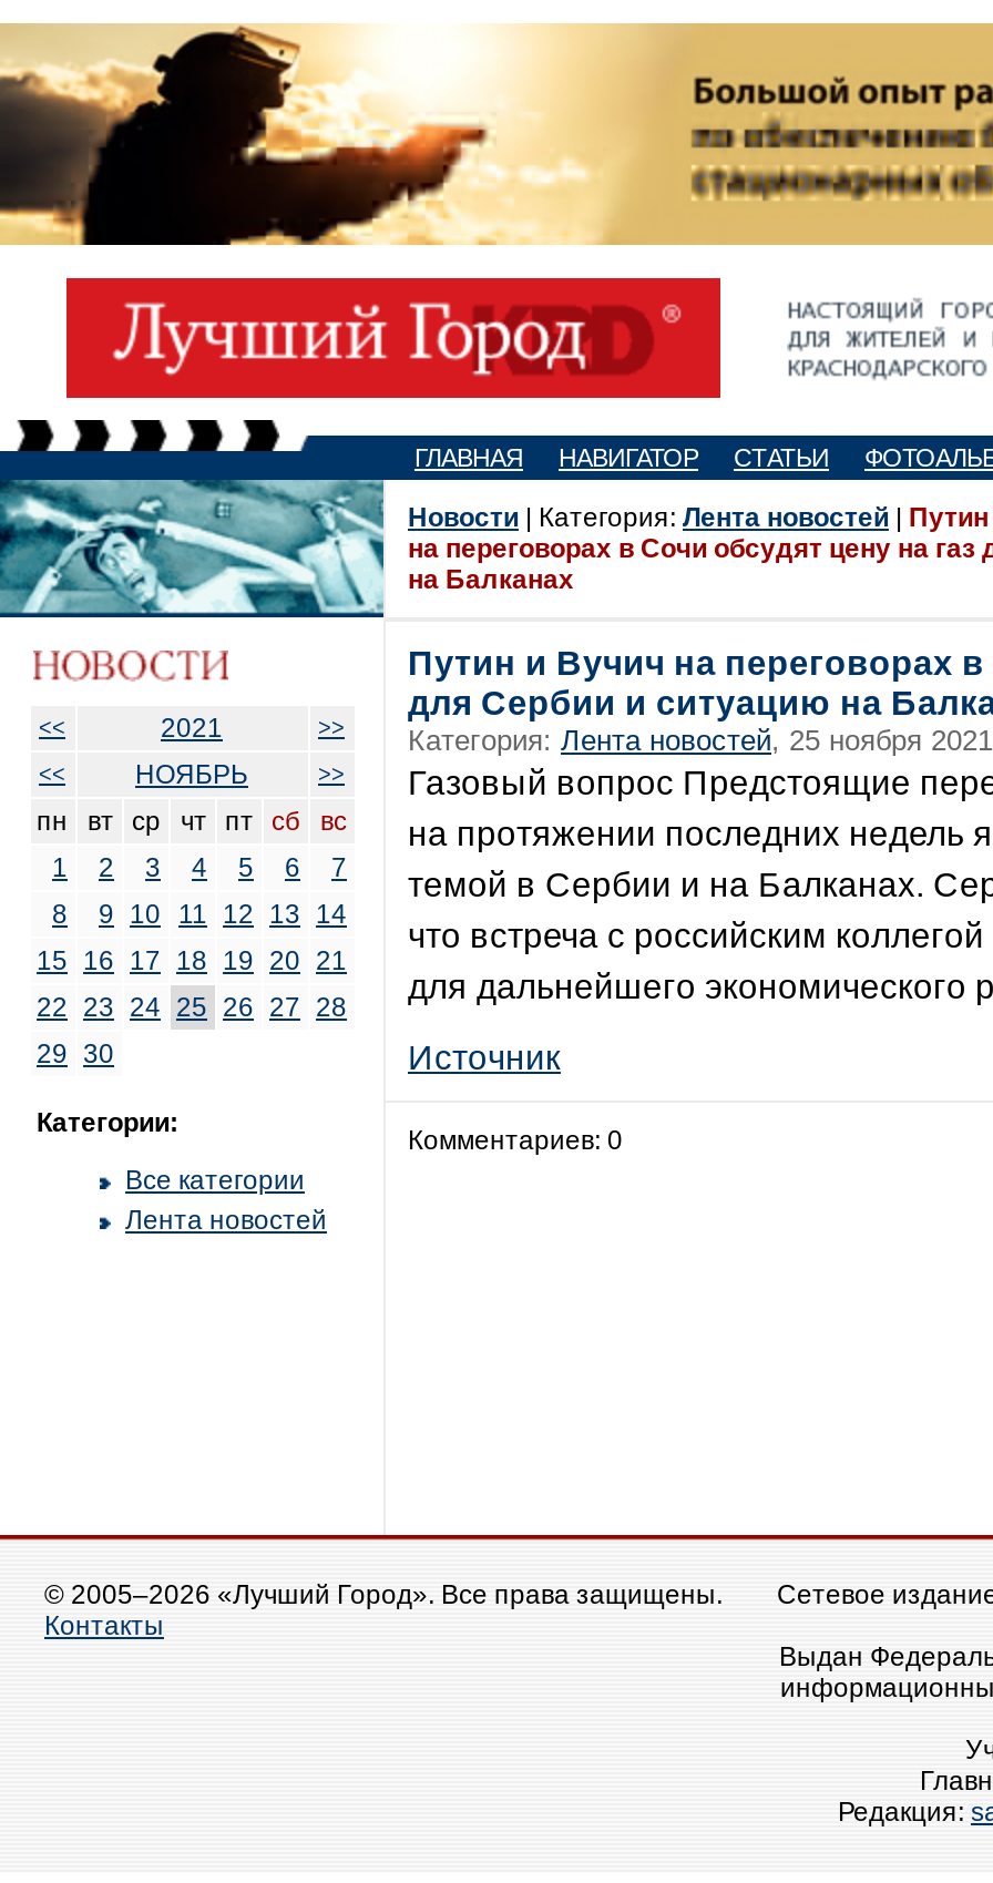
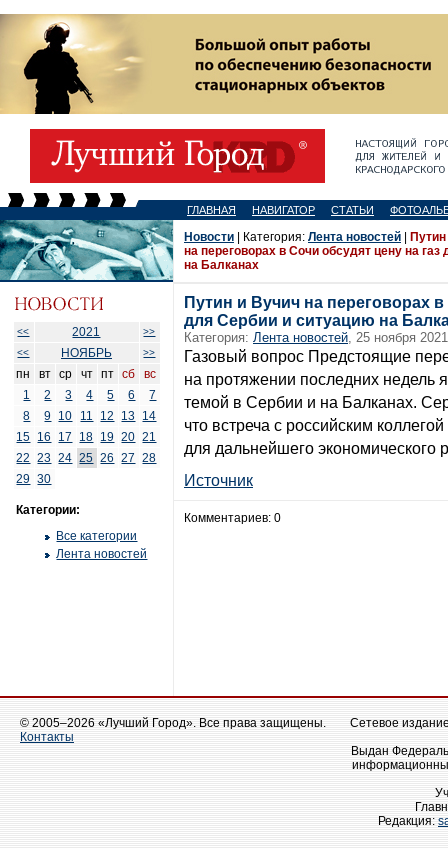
- [image]
+ [image]
